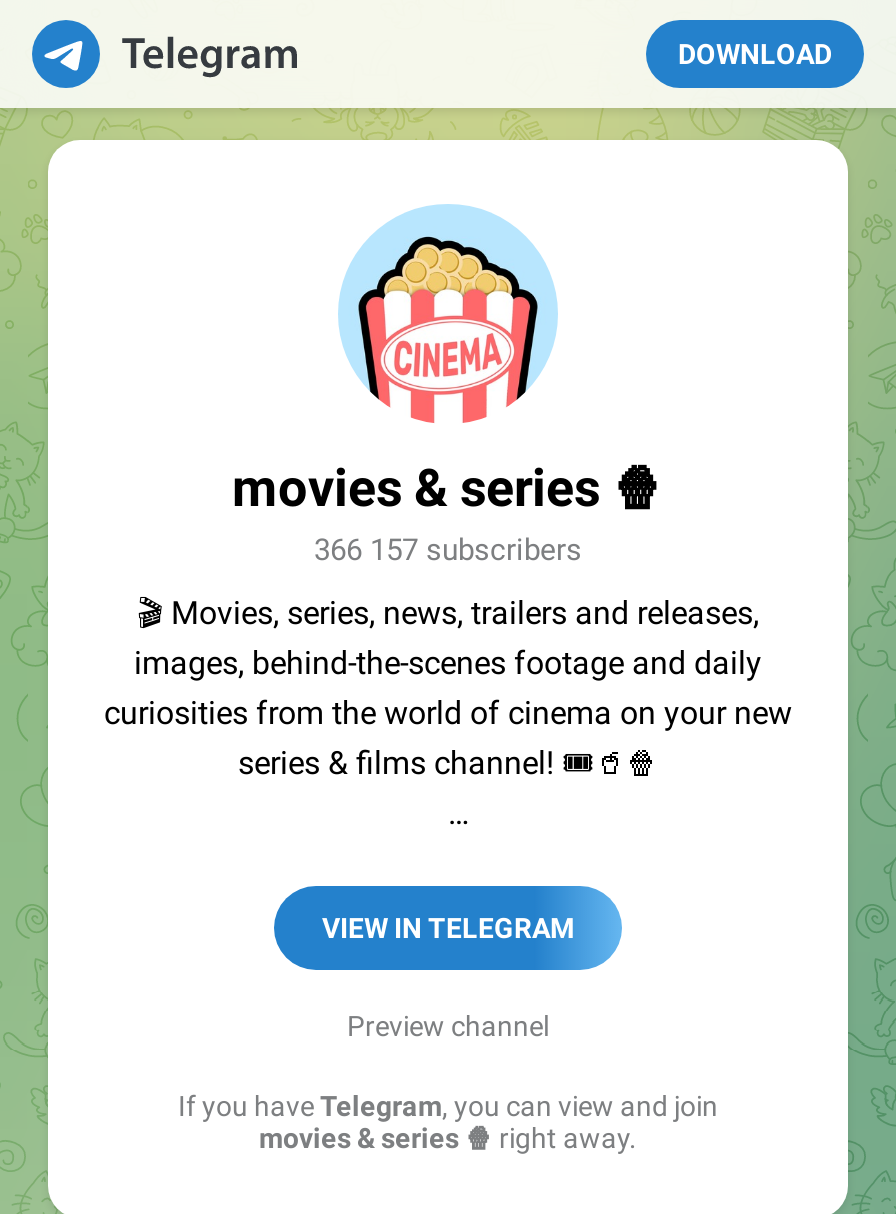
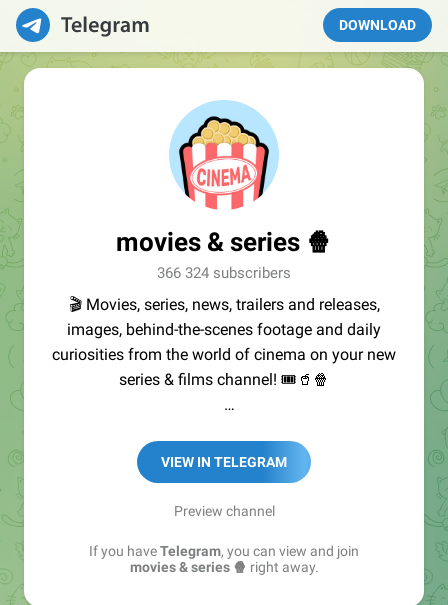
- 366 157 subscribers
+ 366 324 subscribers
